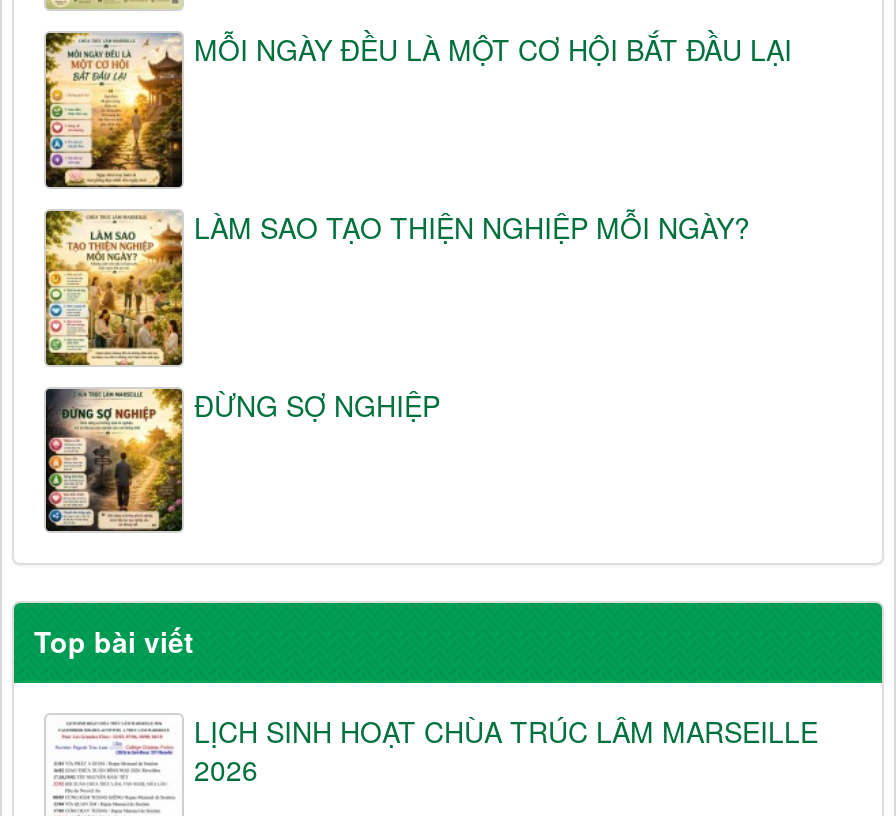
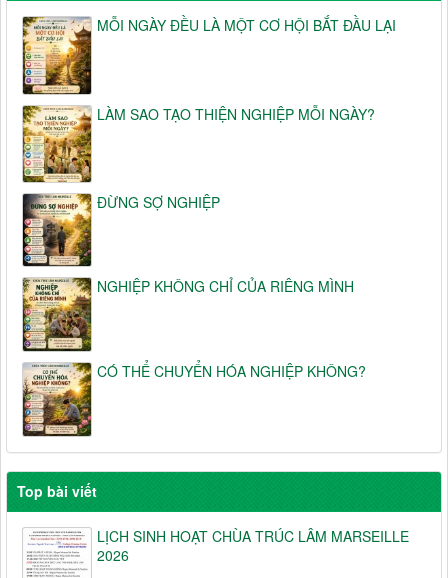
+ [image]
+ NGHIỆP KHÔNG CHỈ CỦA RIÊNG MÌNH

+ [image]
+ CÓ THỂ CHUYỂN HÓA NGHIỆP KHÔNG?
